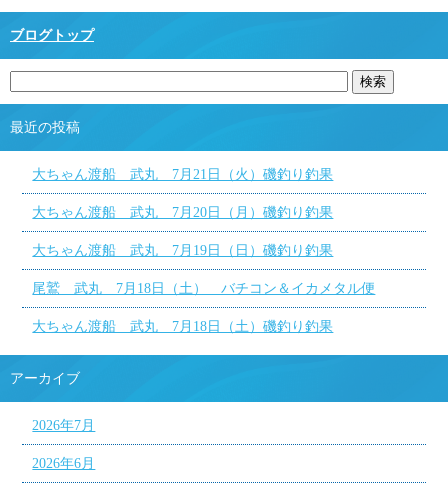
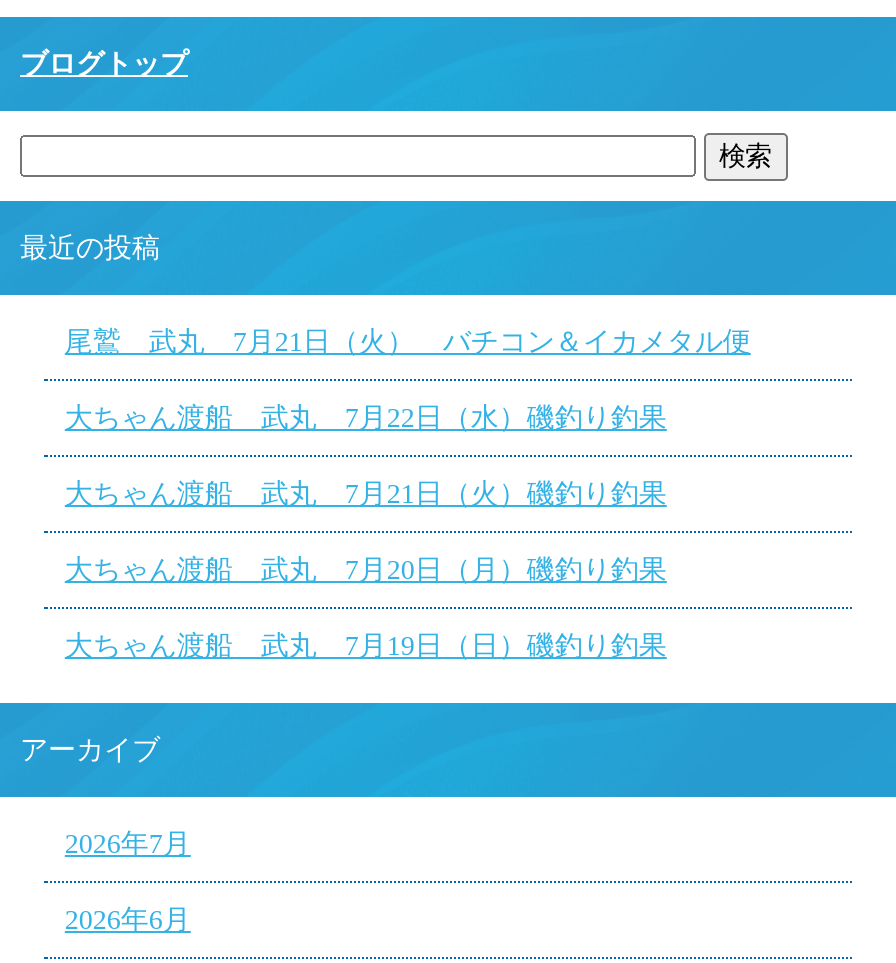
+ 尾鷲 武丸 7月21日（火） バチコン＆イカメタル便
+ 大ちゃん渡船 武丸 7月22日（水）磯釣り釣果

moved down: 大ちゃん渡船 武丸 7月21日（火）磯釣り釣果 | 大ちゃん渡船 武丸 7月20日（月）磯釣り釣果 | 大ちゃん渡船 武丸 7月19日（日）磯釣り釣果

- 尾鷲 武丸 7月18日（土） バチコン＆イカメタル便
- 大ちゃん渡船 武丸 7月18日（土）磯釣り釣果
